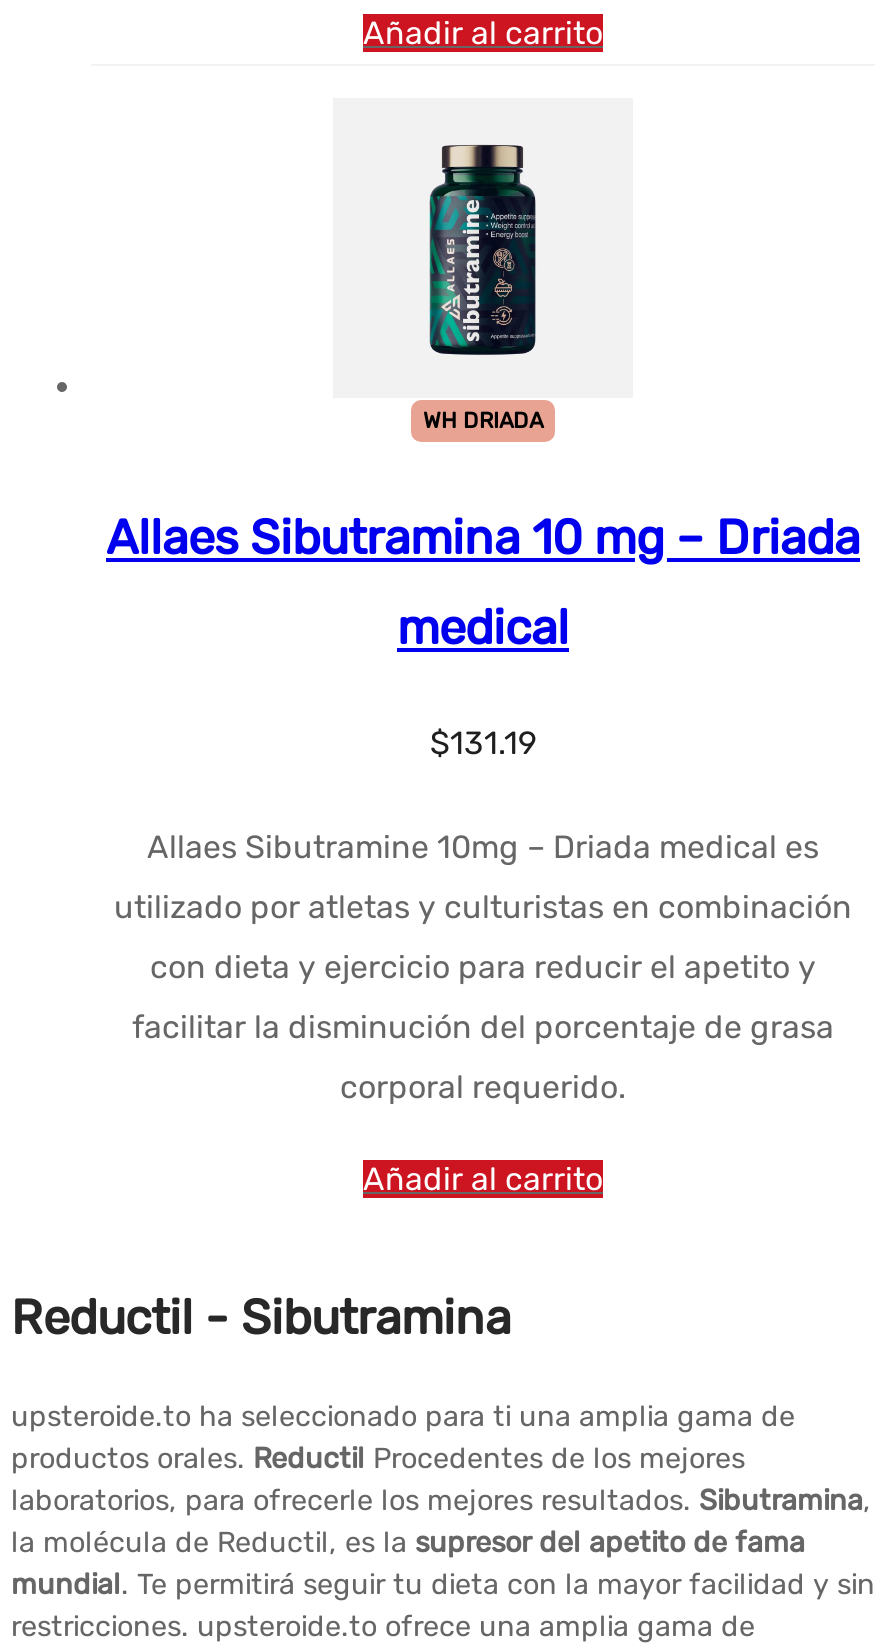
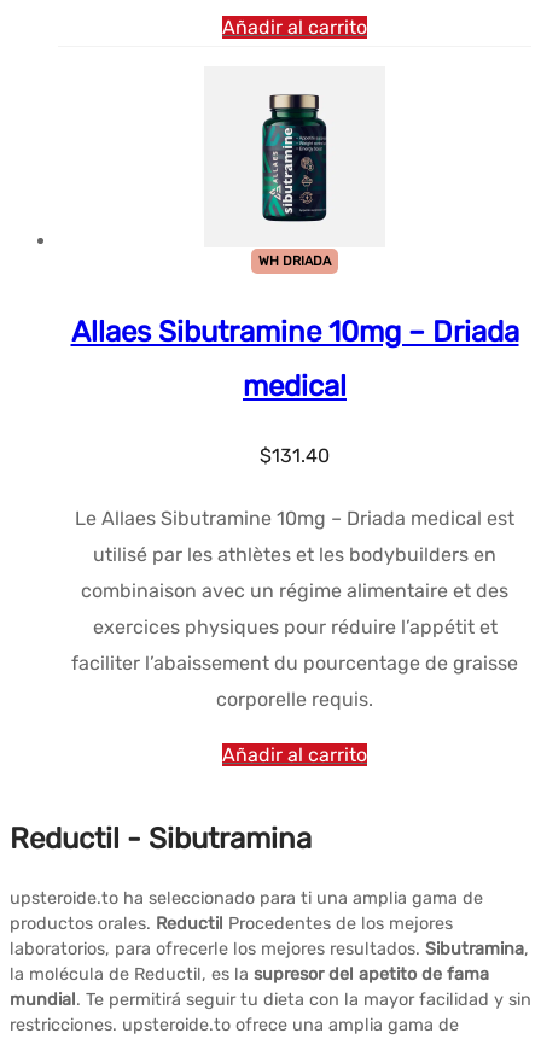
- Allaes Sibutramina 10 mg – Driada
+ Allaes Sibutramine 10mg – Driada

- $131.19
- Allaes Sibutramine 10mg – Driada medical es
- utilizado por atletas y culturistas en combinación
- con dieta y ejercicio para reducir el apetito y
- facilitar la disminución del porcentaje de grasa
- corporal requerido.
+ $131.40
+ Le Allaes Sibutramine 10mg – Driada medical est
+ utilisé par les athlètes et les bodybuilders en
+ combinaison avec un régime alimentaire et des
+ exercices physiques pour réduire l’appétit et
+ faciliter l’abaissement du pourcentage de graisse
+ corporelle requis.
